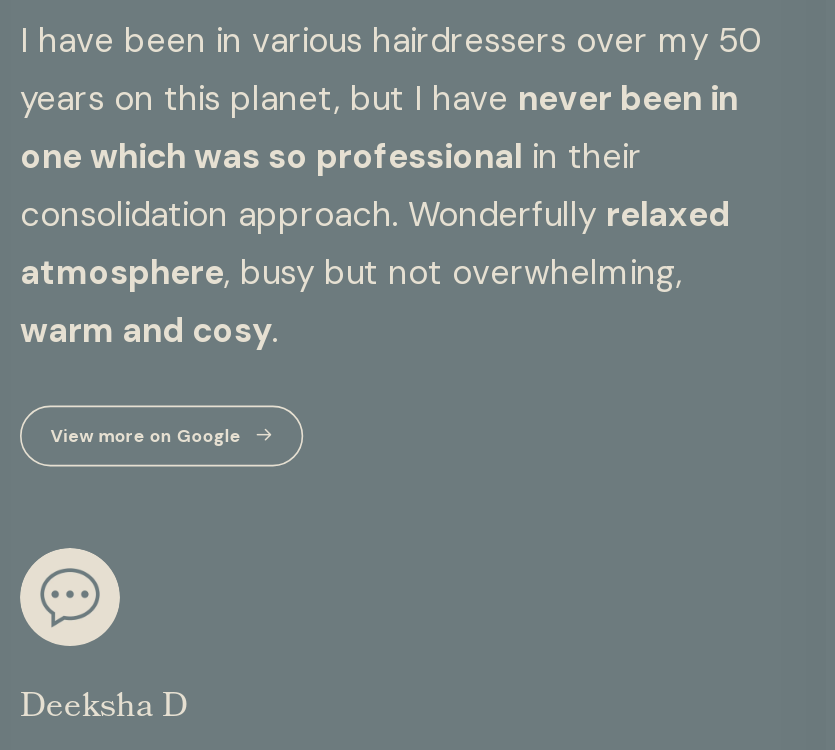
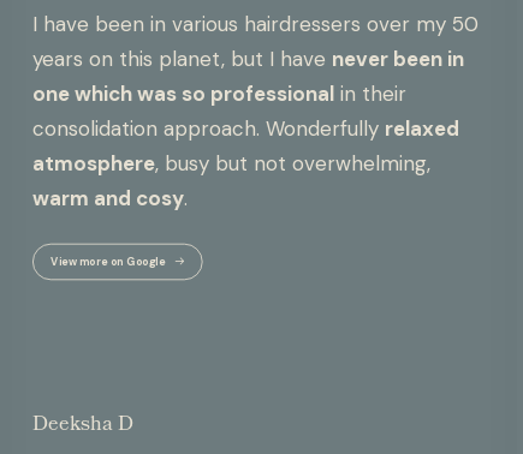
- [image]
